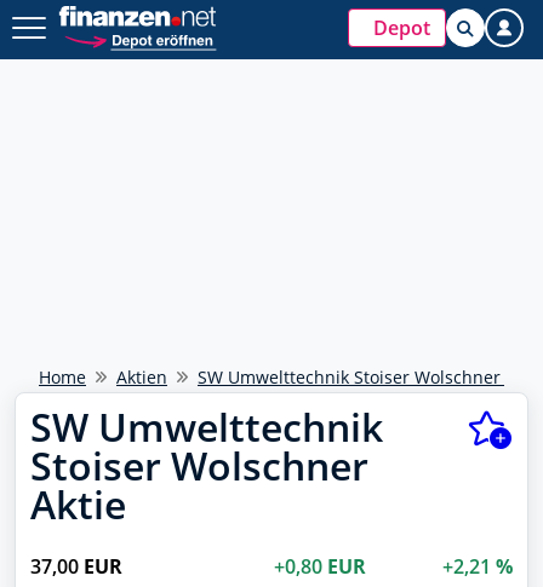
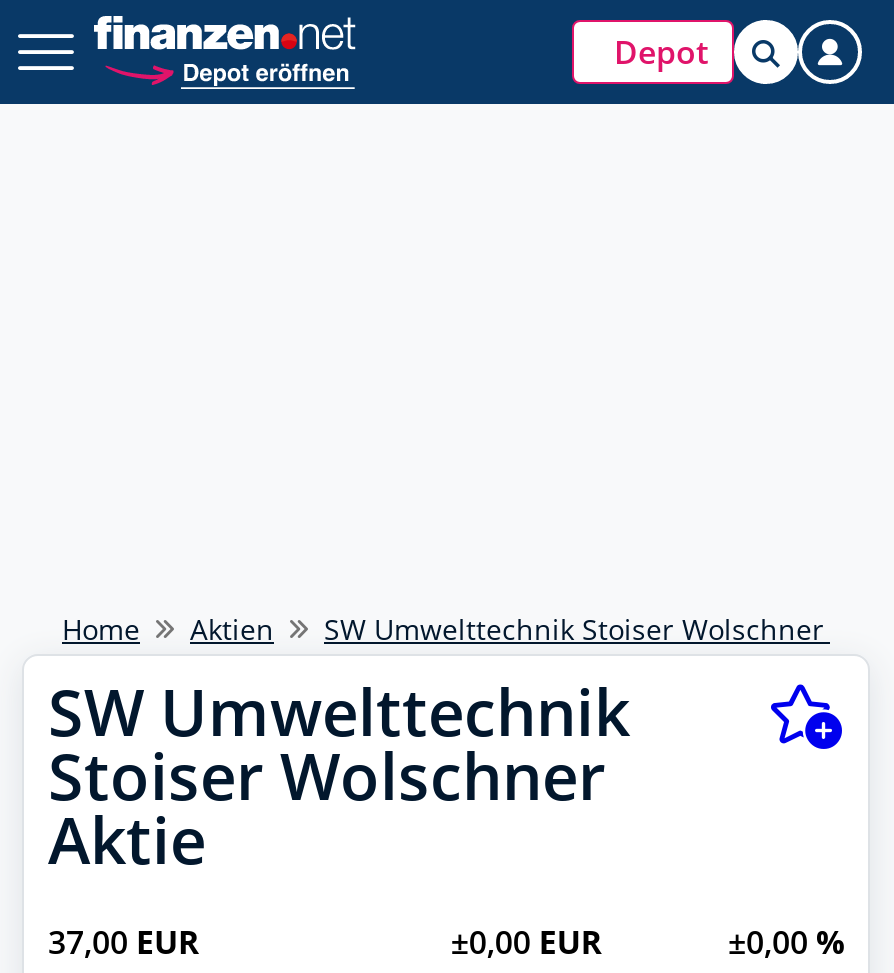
- +0,80 EUR
+ ±0,00 EUR

- +2,21 %
+ ±0,00 %
